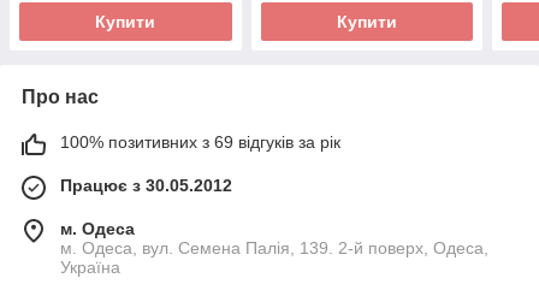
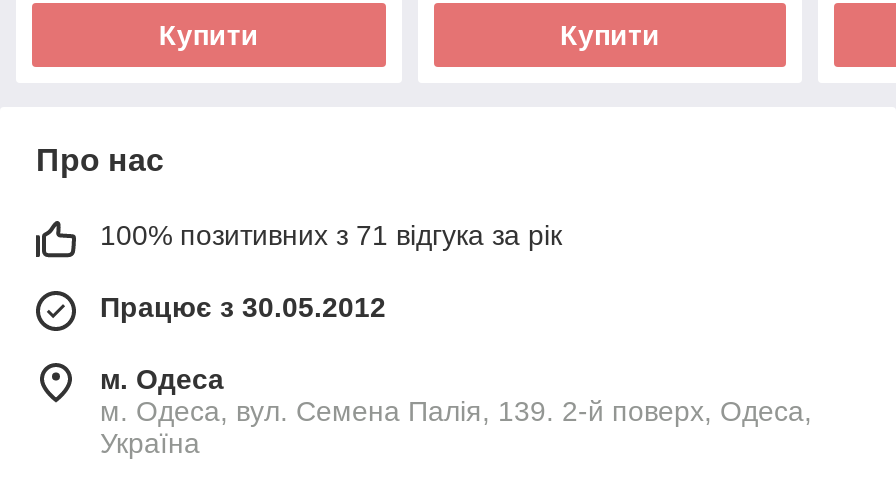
- 100% позитивних з 69 відгуків за рік
+ 100% позитивних з 71 відгука за рік
